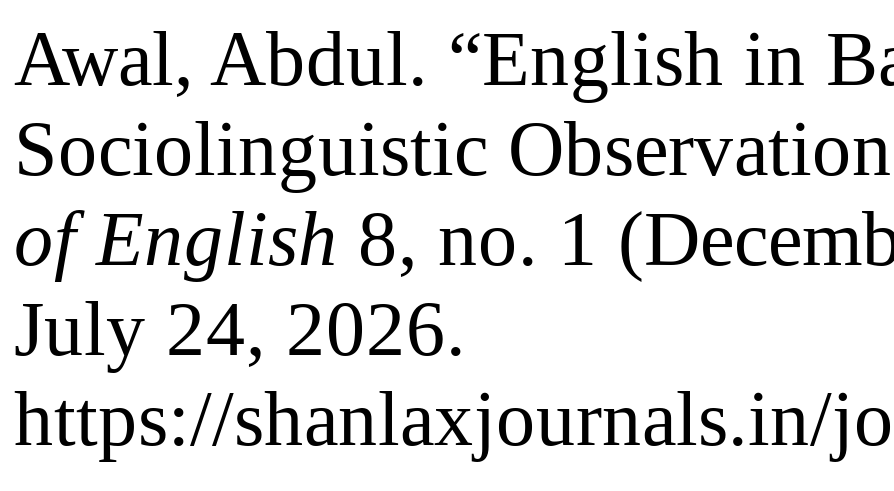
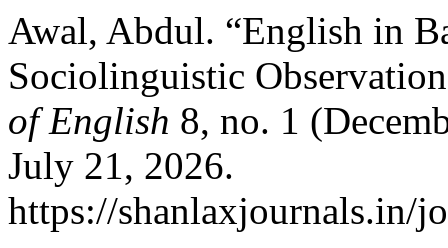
- July 24, 2026.
+ July 21, 2026.
